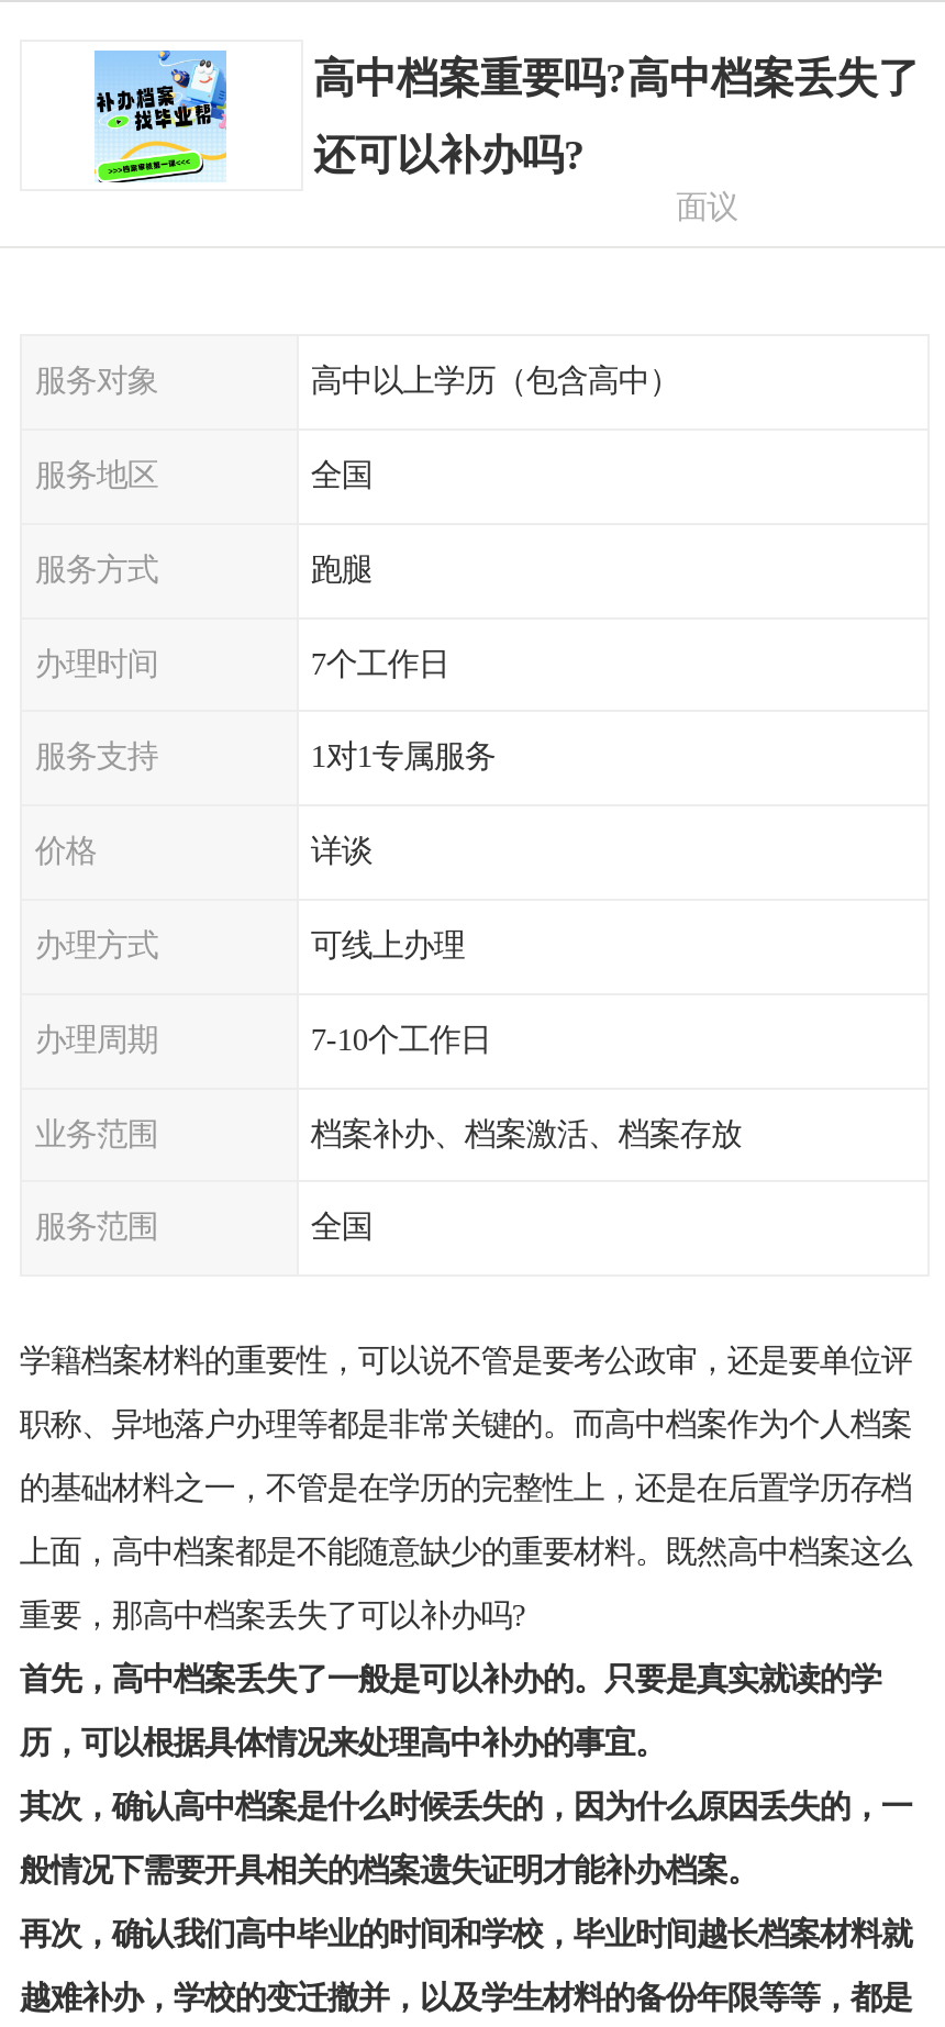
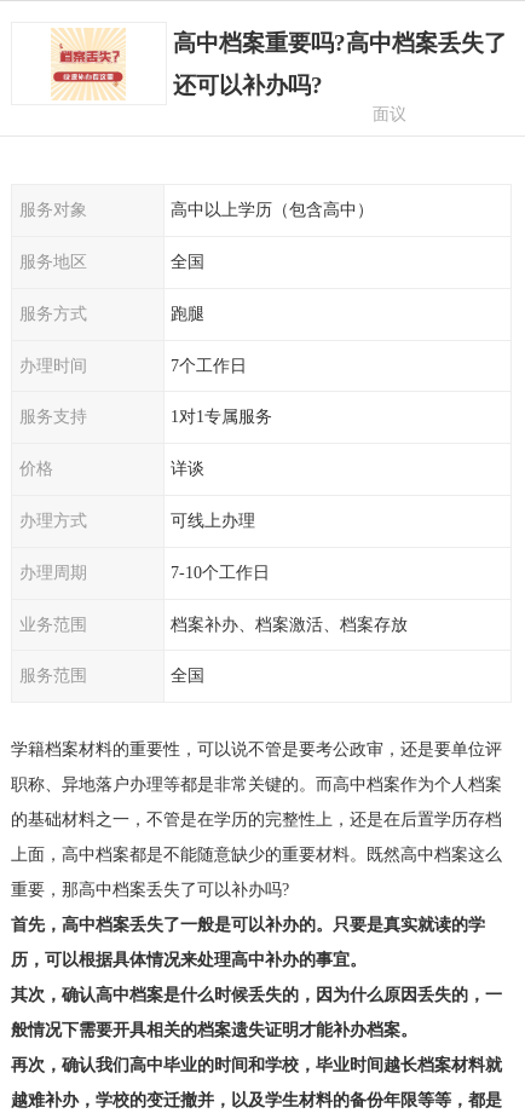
- [image]
+ [image]
